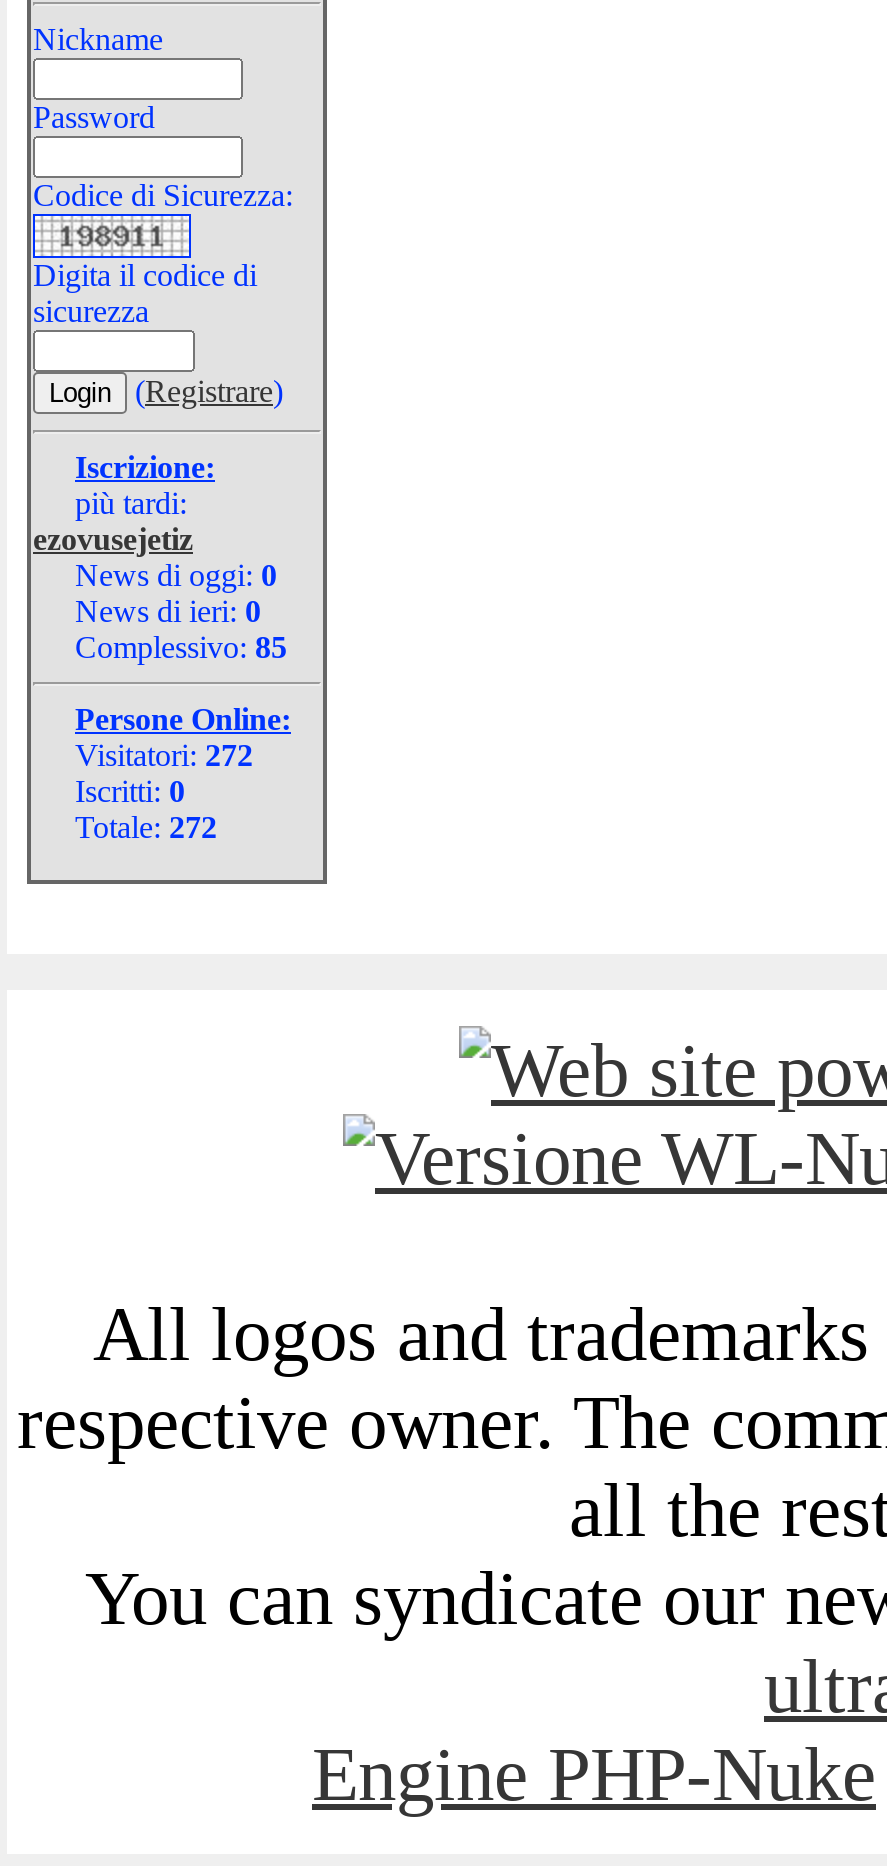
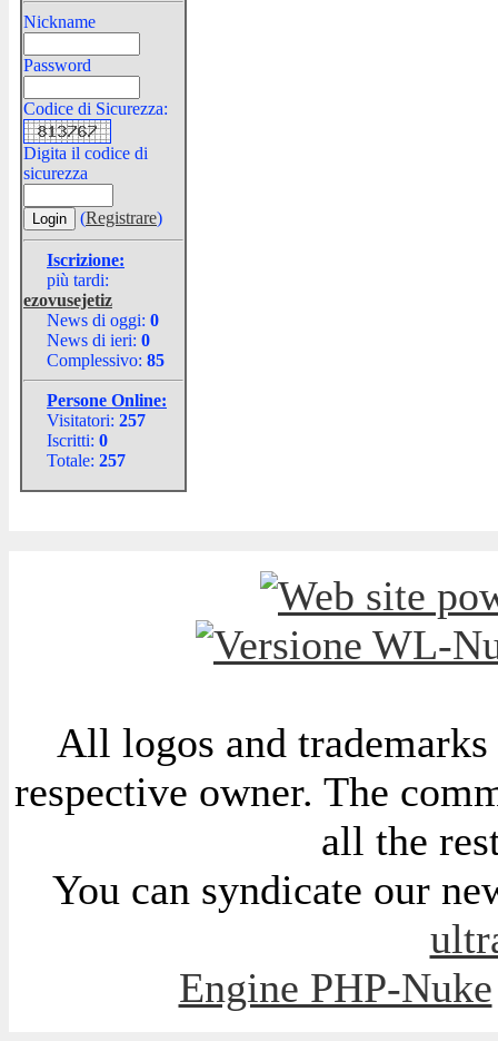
- Visitatori: 272
+ Visitatori: 257

- Totale: 272
+ Totale: 257
